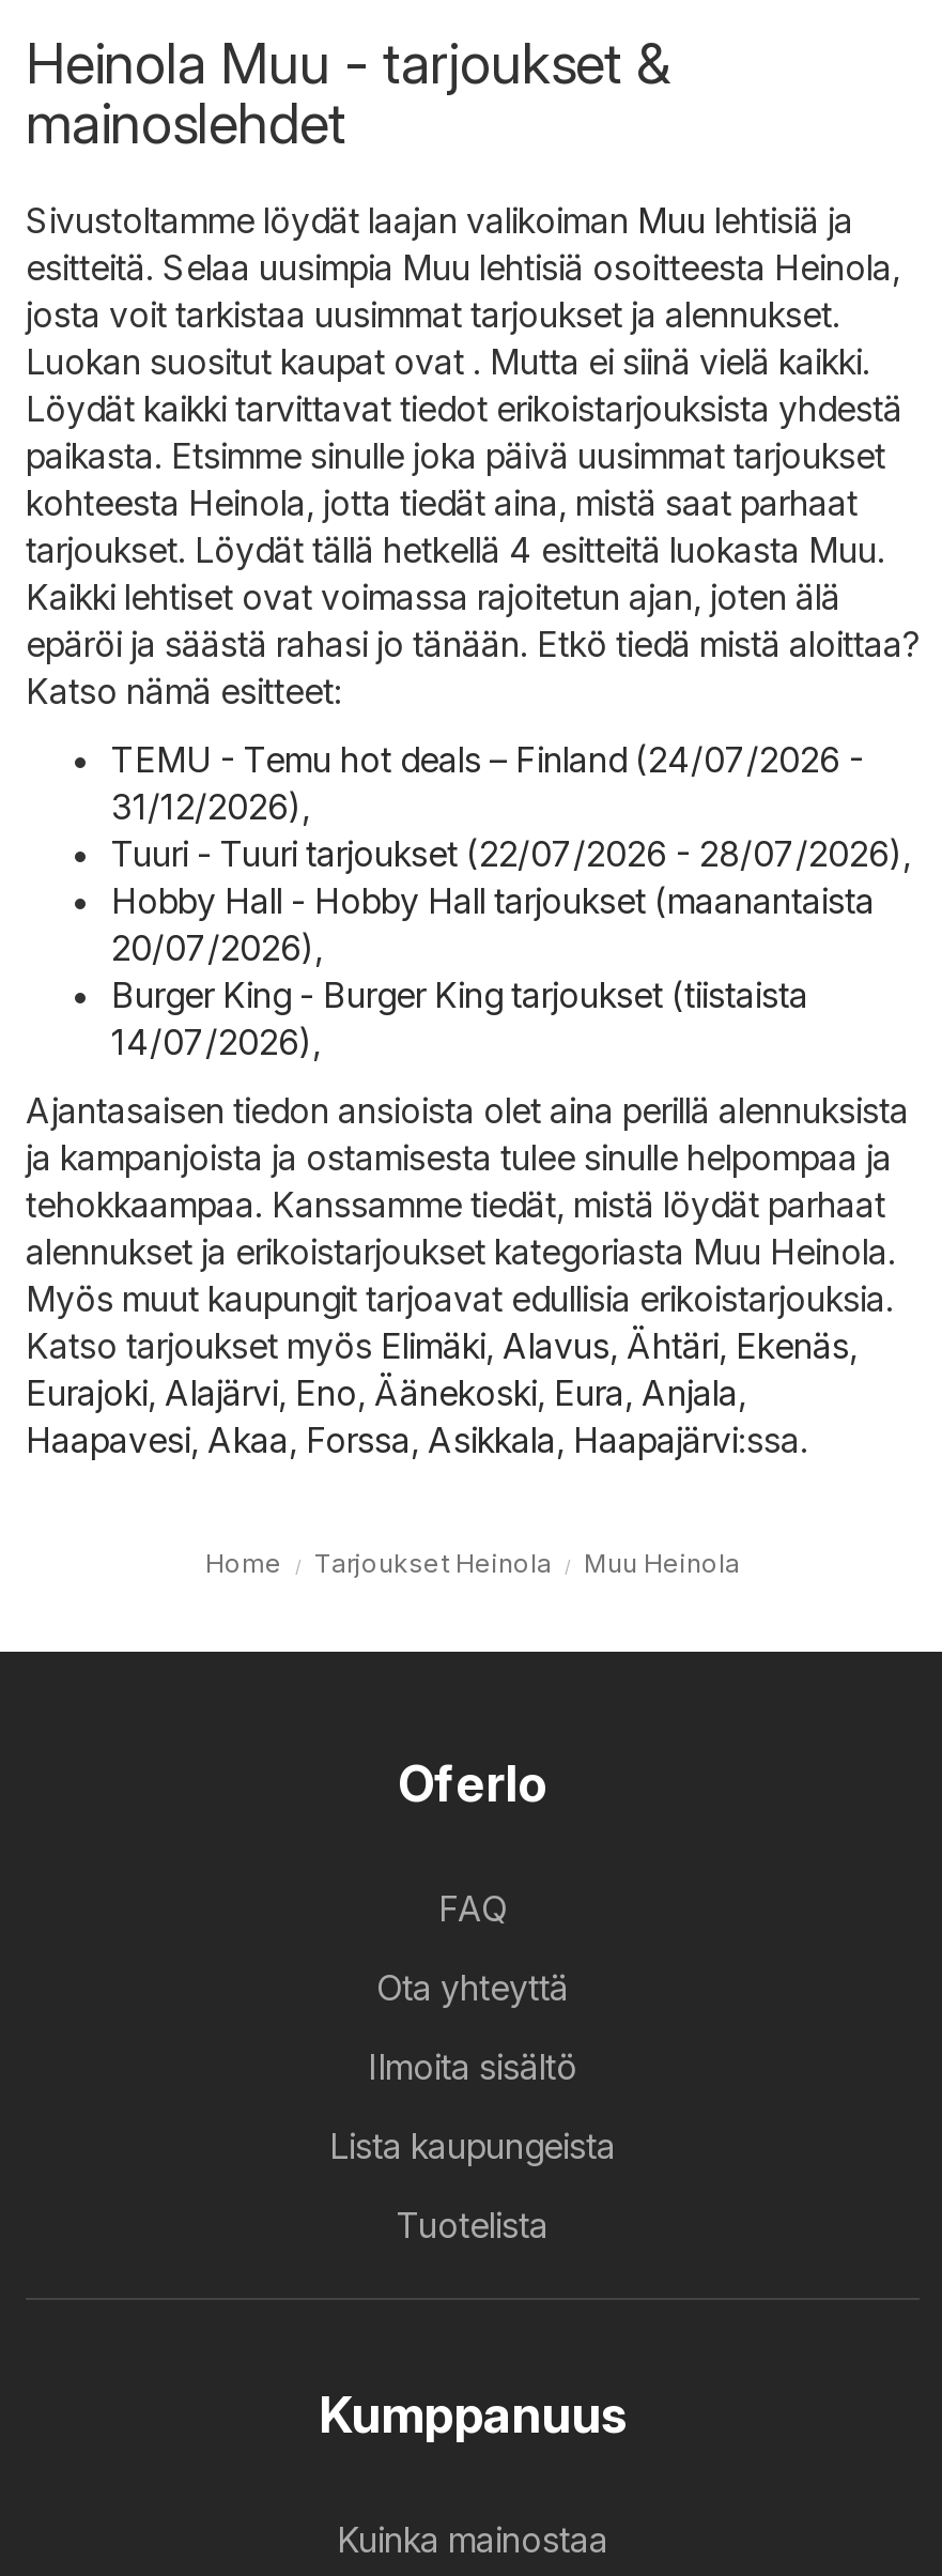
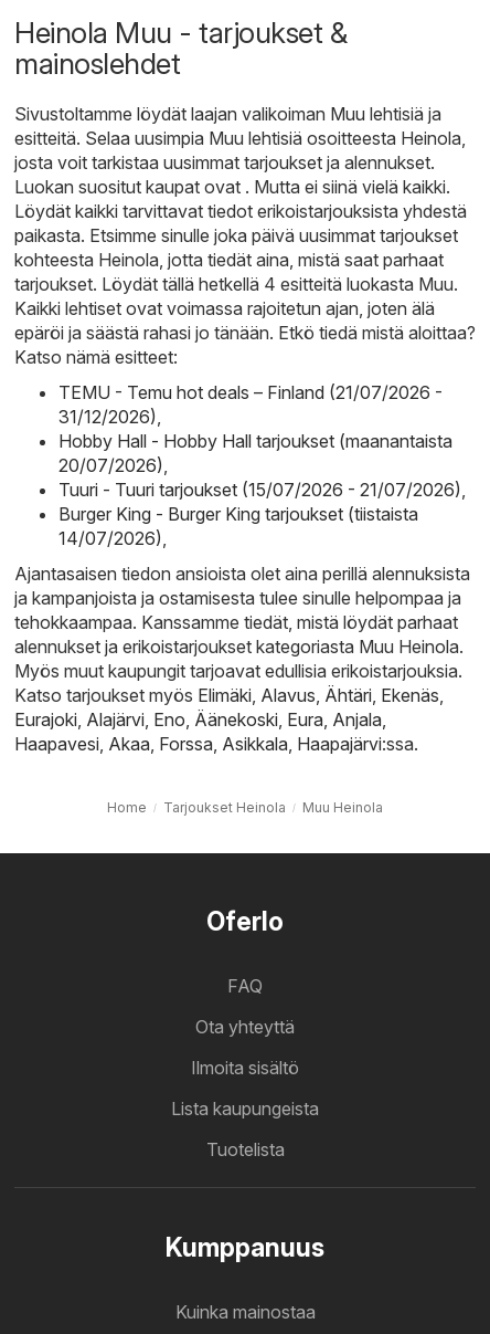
- TEMU - Temu hot deals – Finland (24/07/2026 -
+ TEMU - Temu hot deals – Finland (21/07/2026 -

- Tuuri - Tuuri tarjoukset (22/07/2026 - 28/07/2026),

moved up: Hobby Hall - Hobby Hall tarjoukset (maanantaista | 20/07/2026),

+ Tuuri - Tuuri tarjoukset (15/07/2026 - 21/07/2026),
